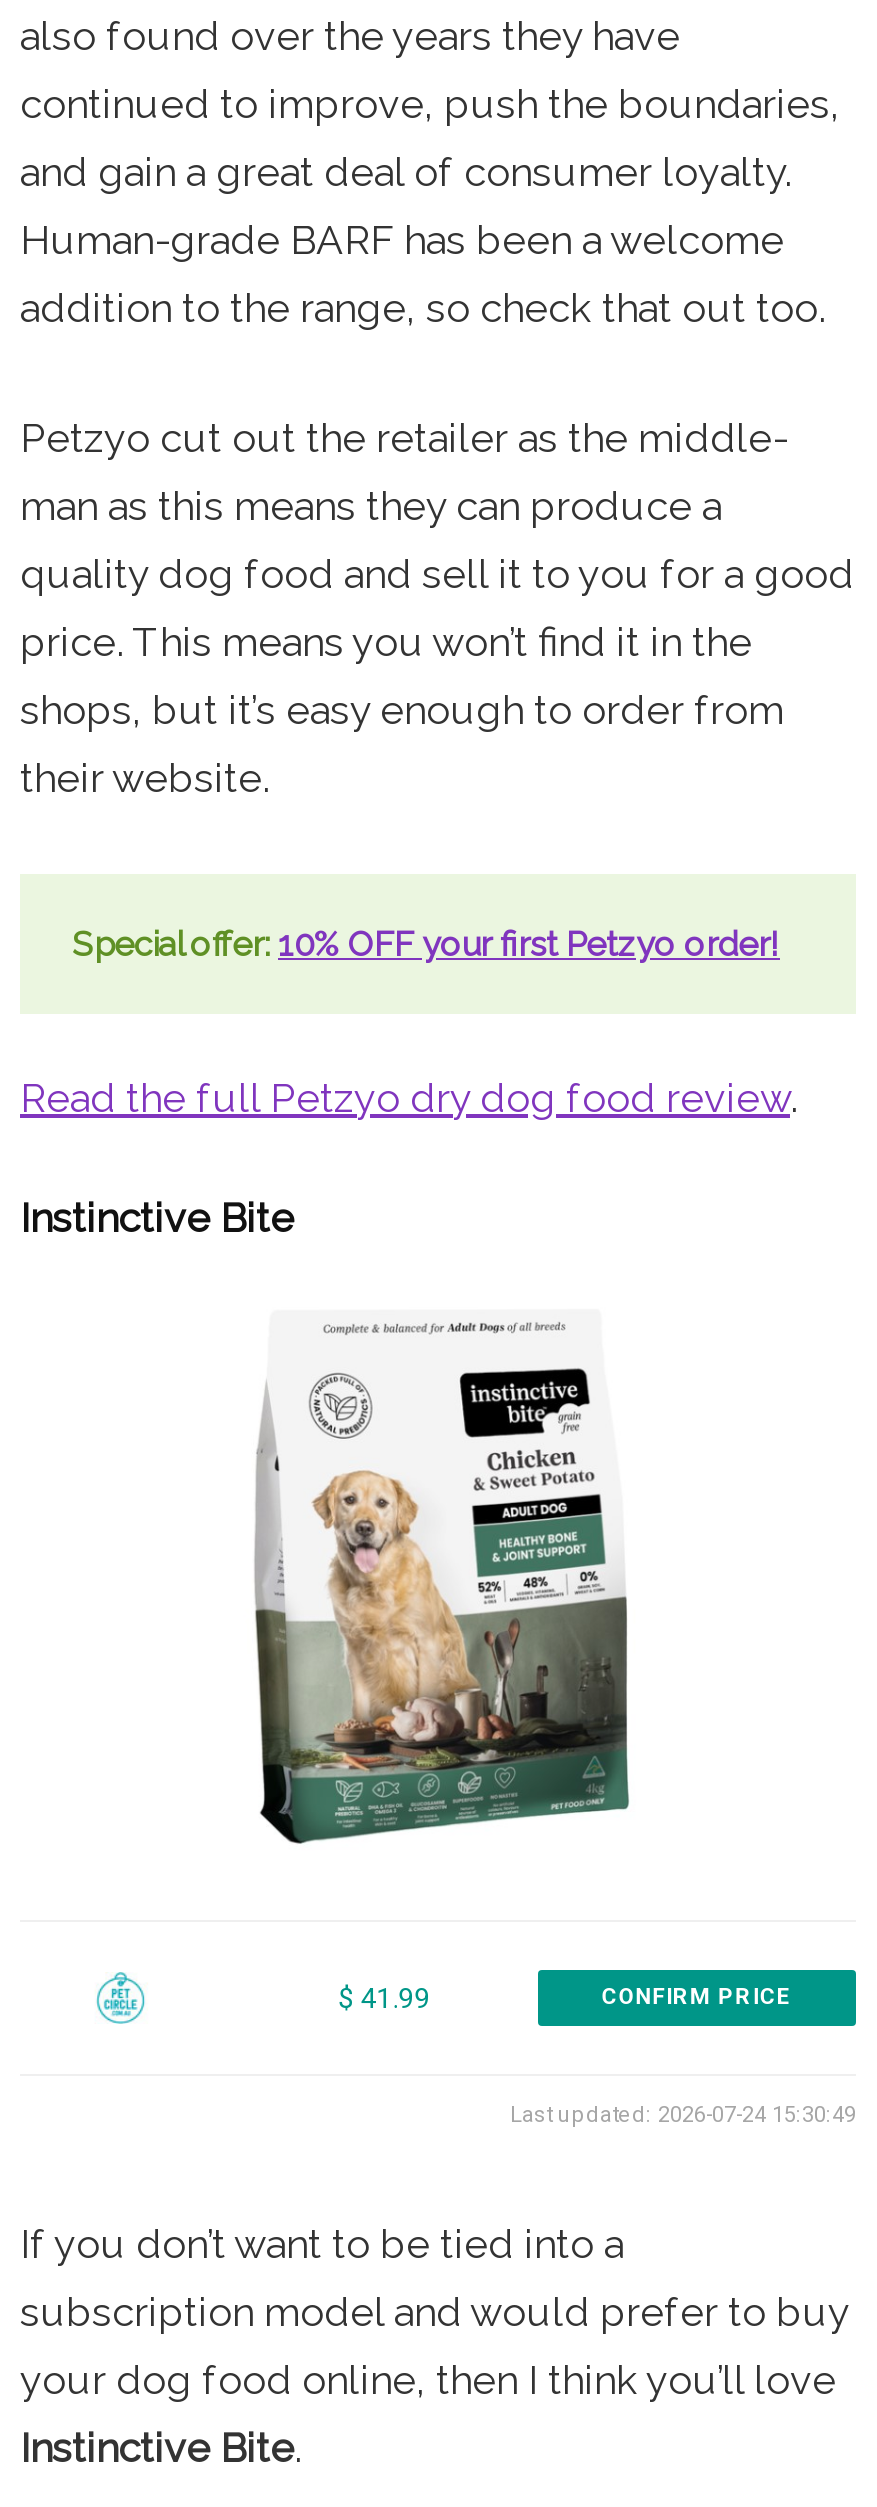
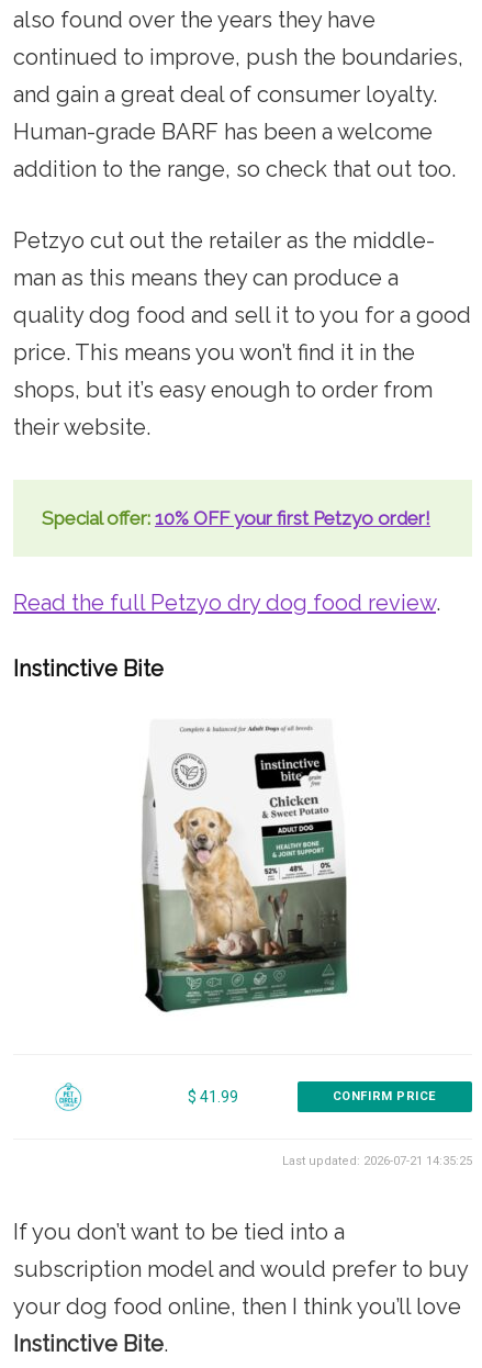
- Last updated: 2026-07-24 15:30:49
+ Last updated: 2026-07-21 14:35:25
